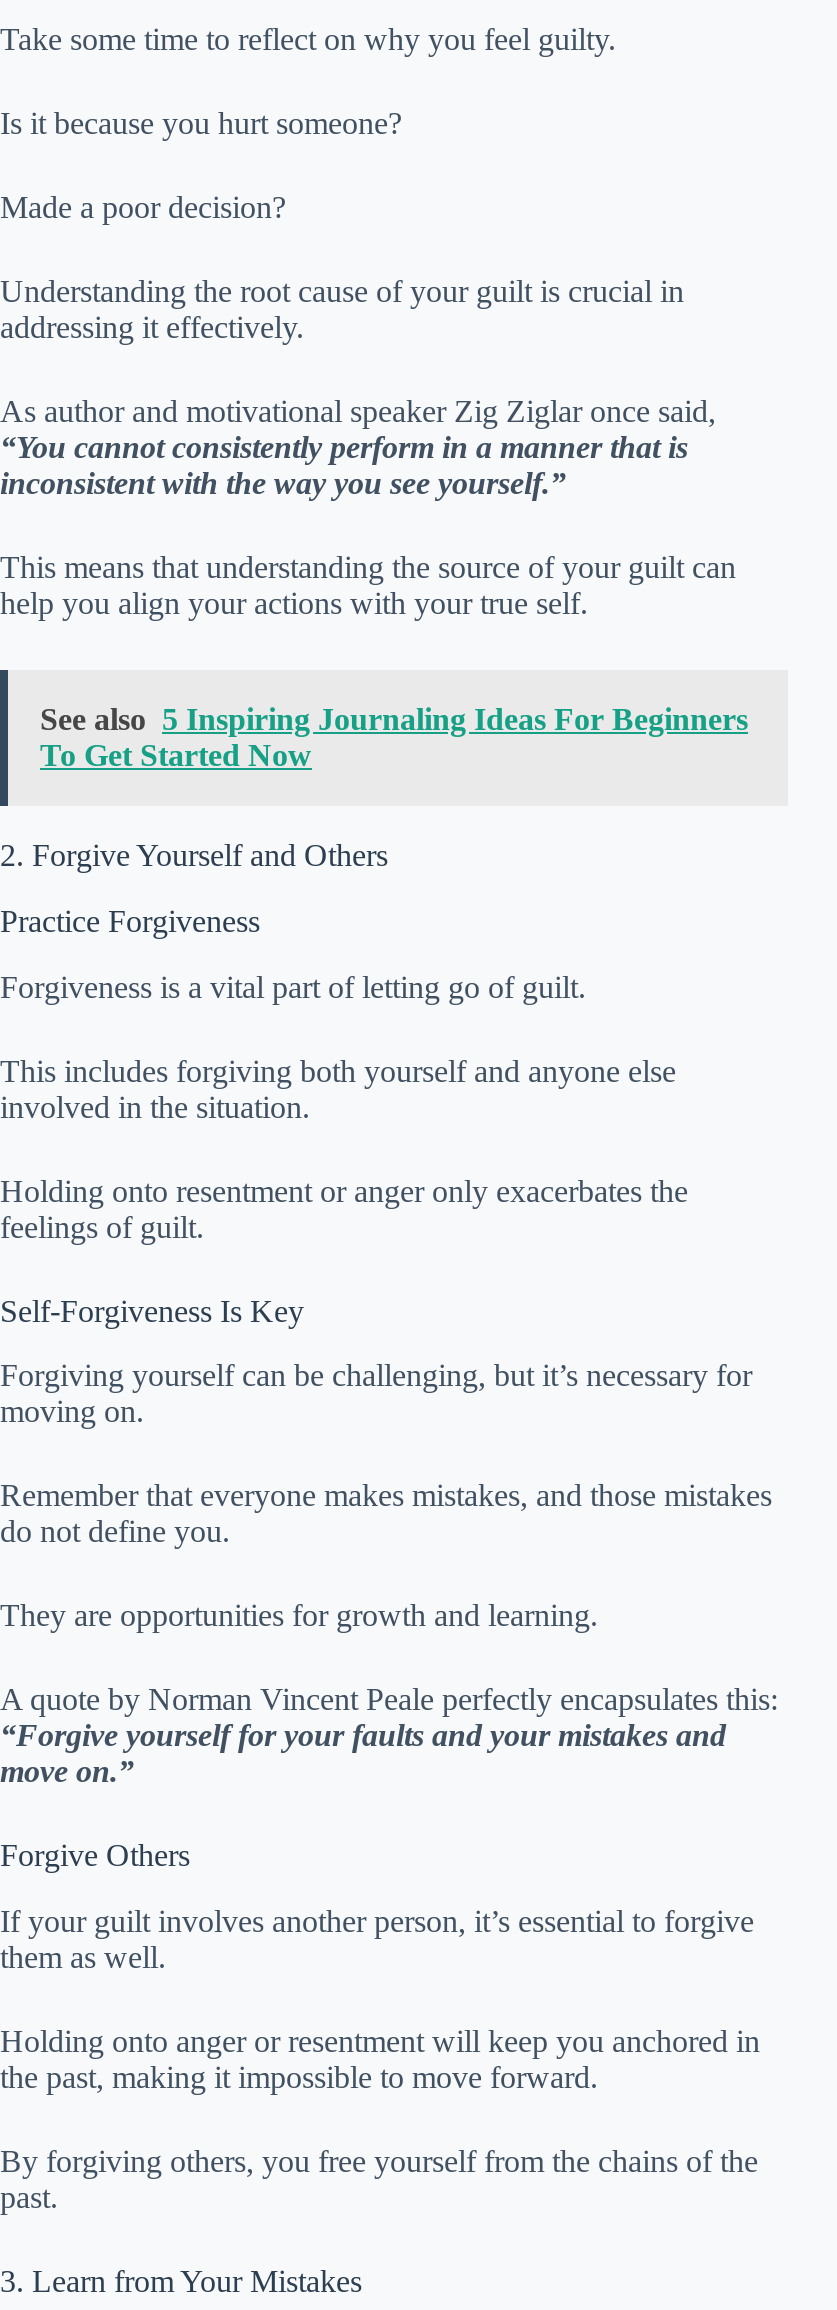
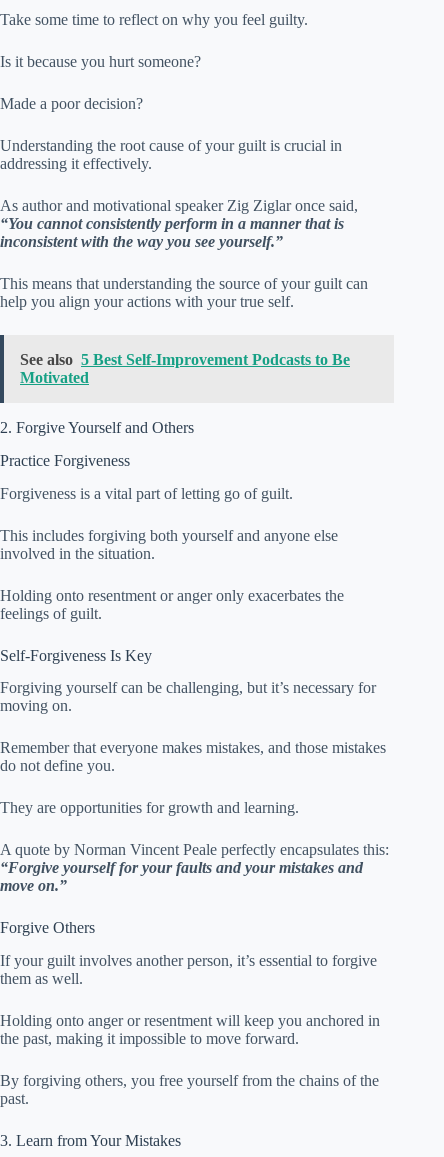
- See also 5 Inspiring Journaling Ideas For Beginners
- To Get Started Now
+ See also 5 Best Self-Improvement Podcasts to Be
+ Motivated
